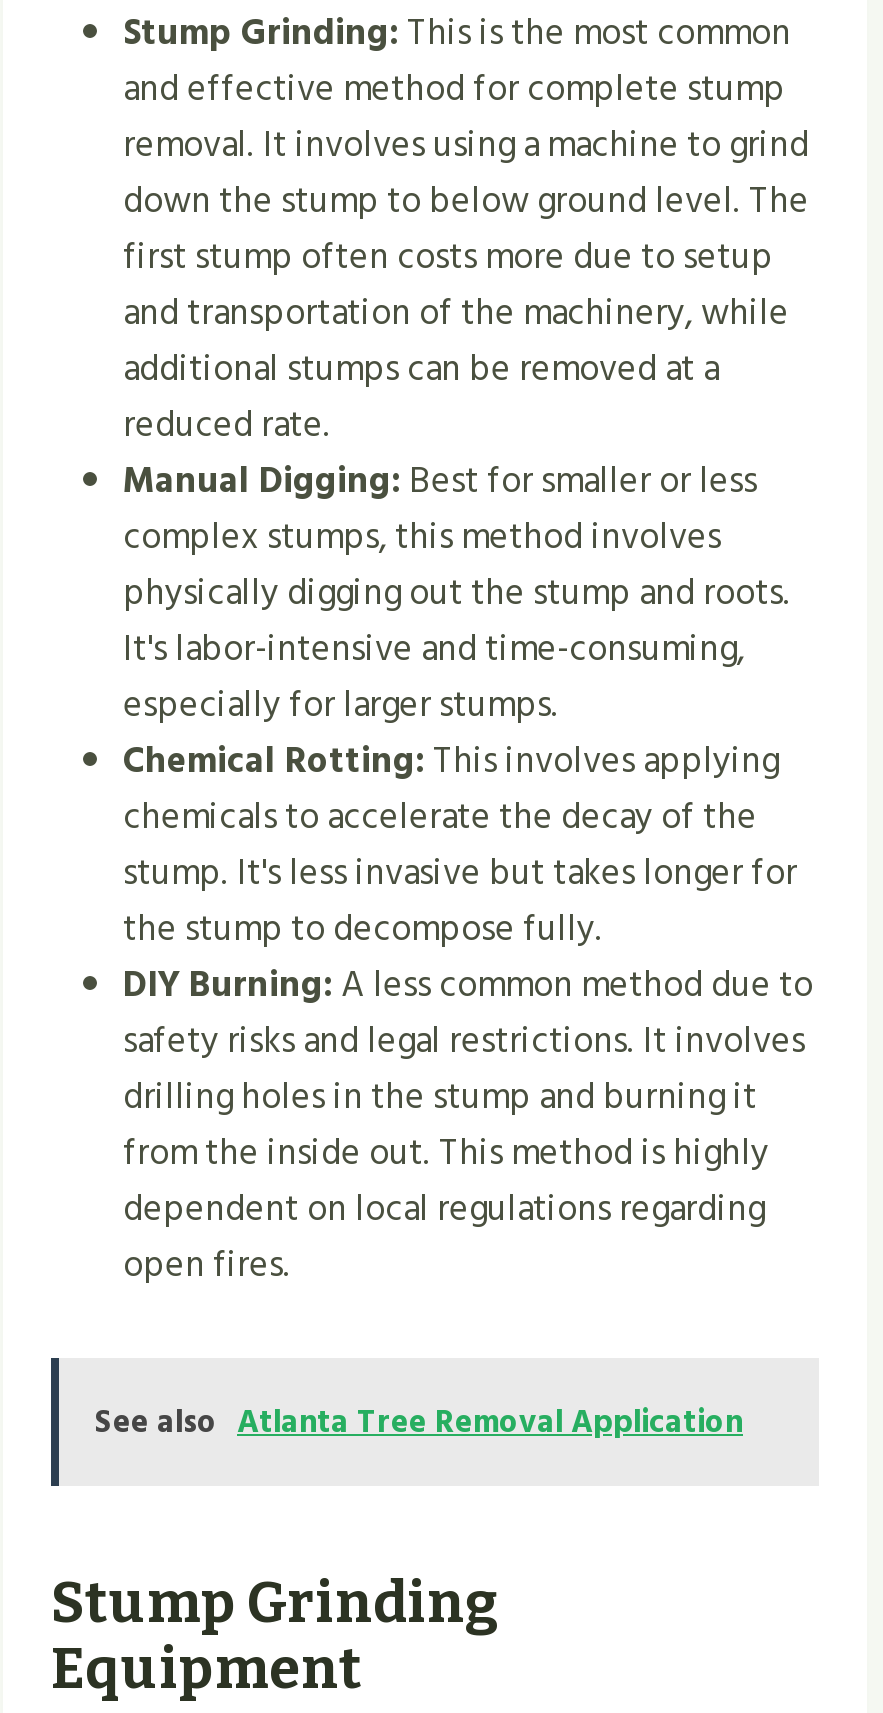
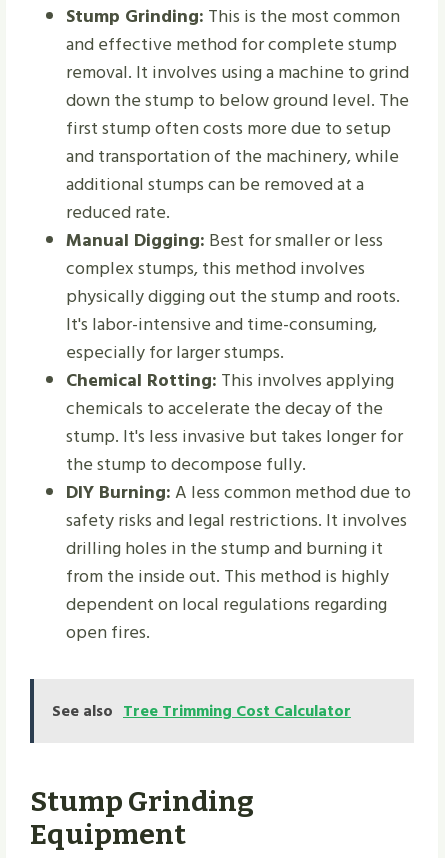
- See also Atlanta Tree Removal Application
+ See also Tree Trimming Cost Calculator
